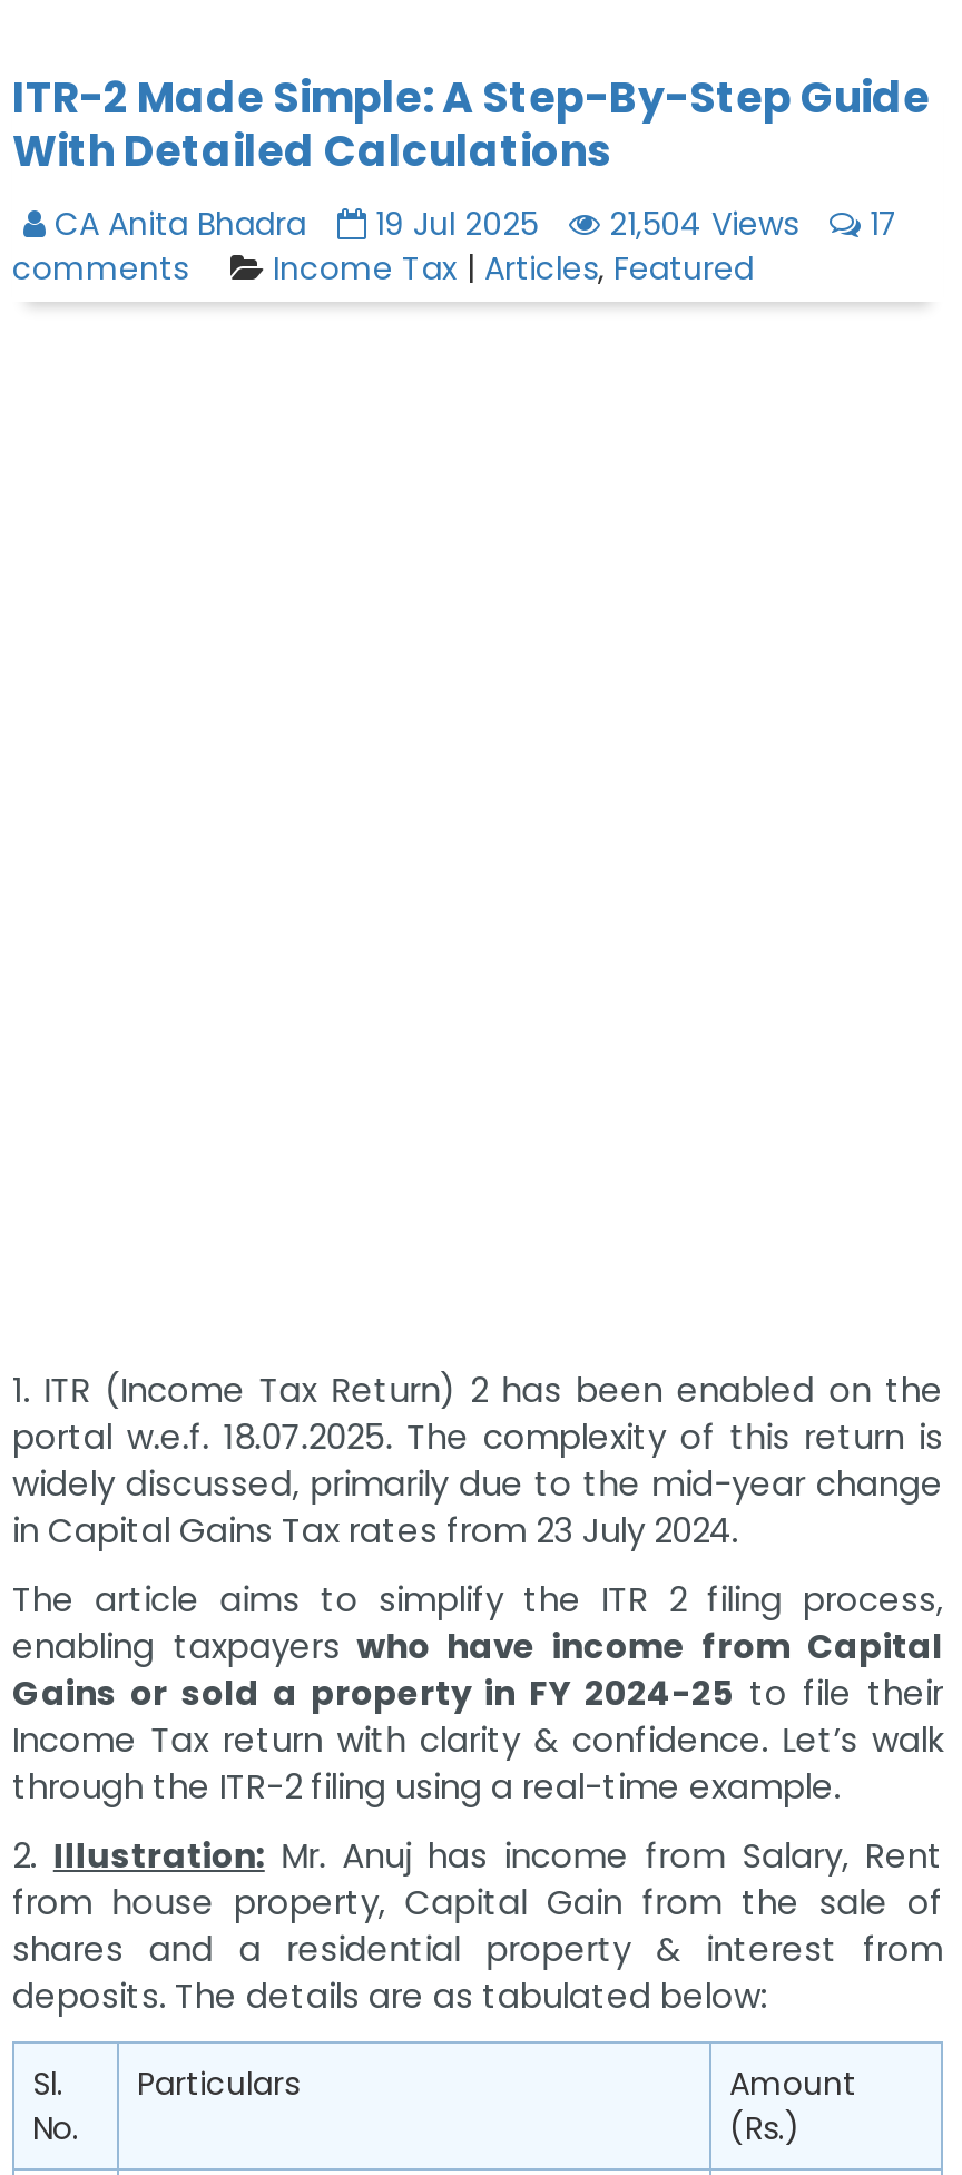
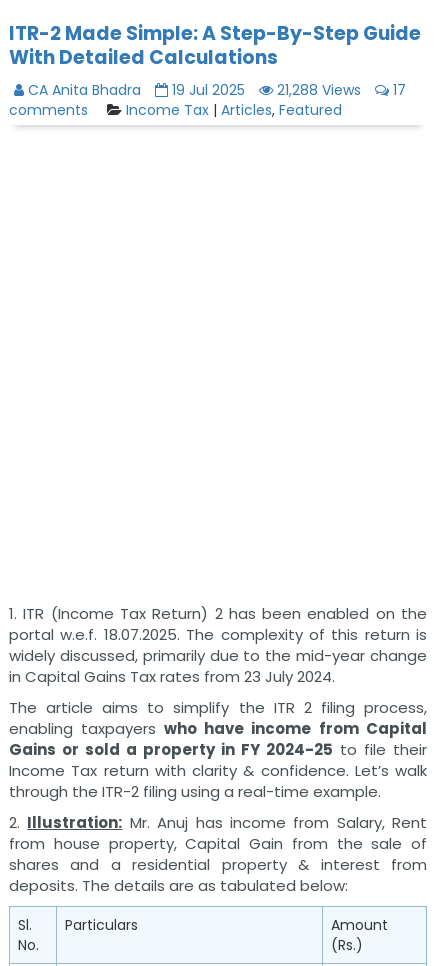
- CA Anita Bhadra 19 Jul 2025 21,504 Views 17
+ CA Anita Bhadra 19 Jul 2025 21,288 Views 17
